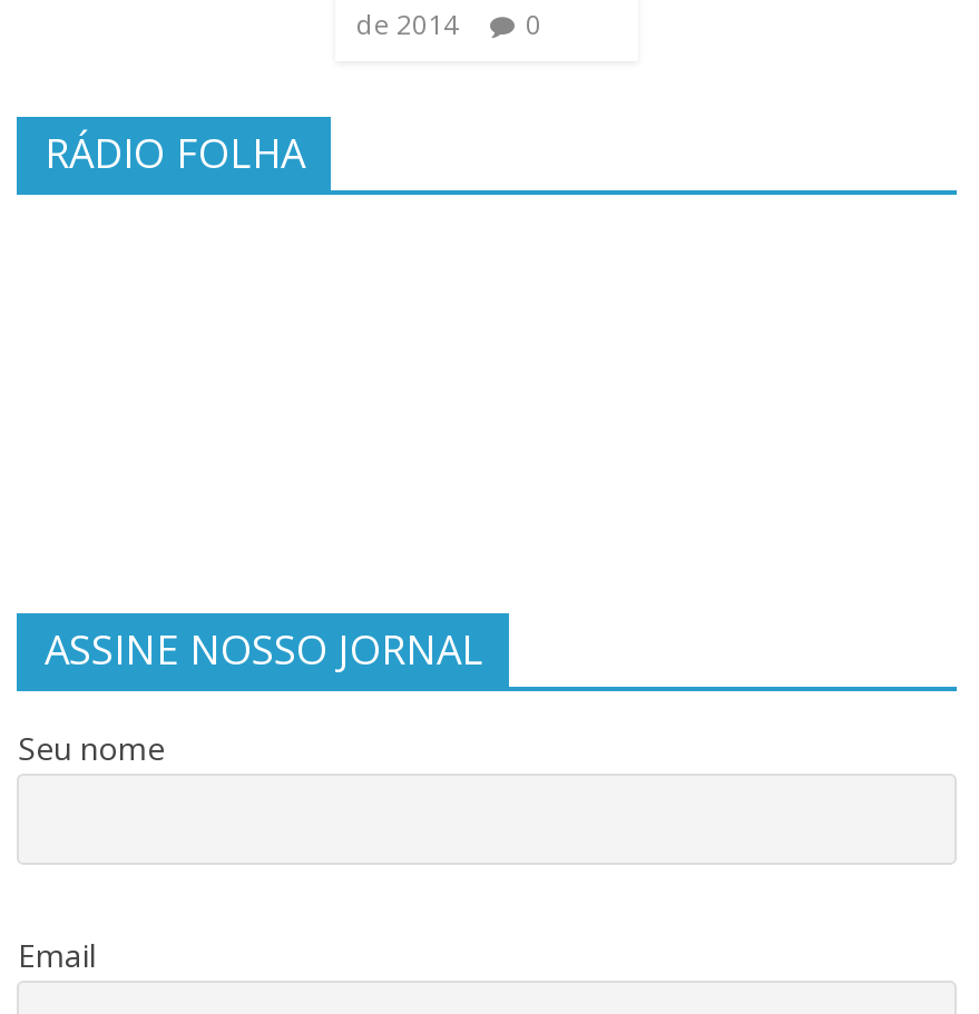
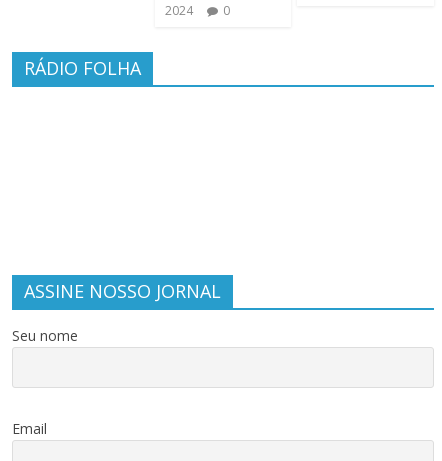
- de 2014 0
+ 2024 0
